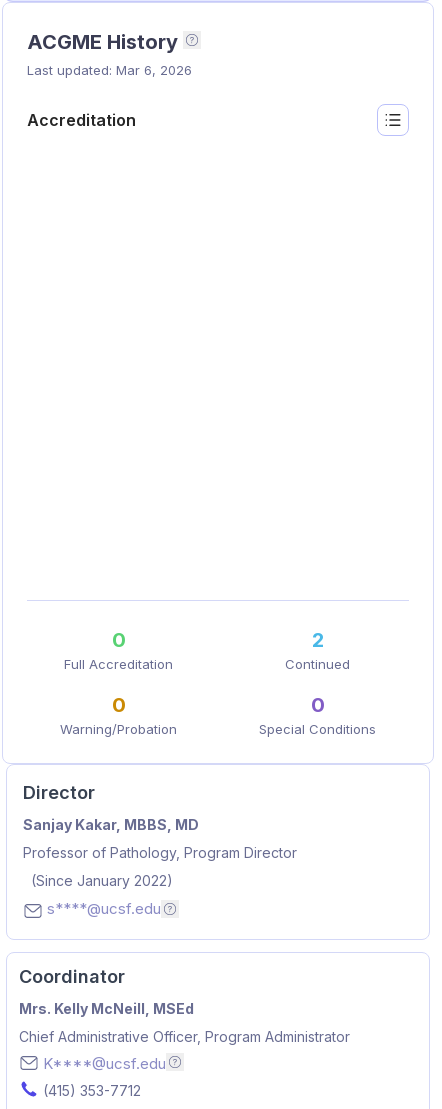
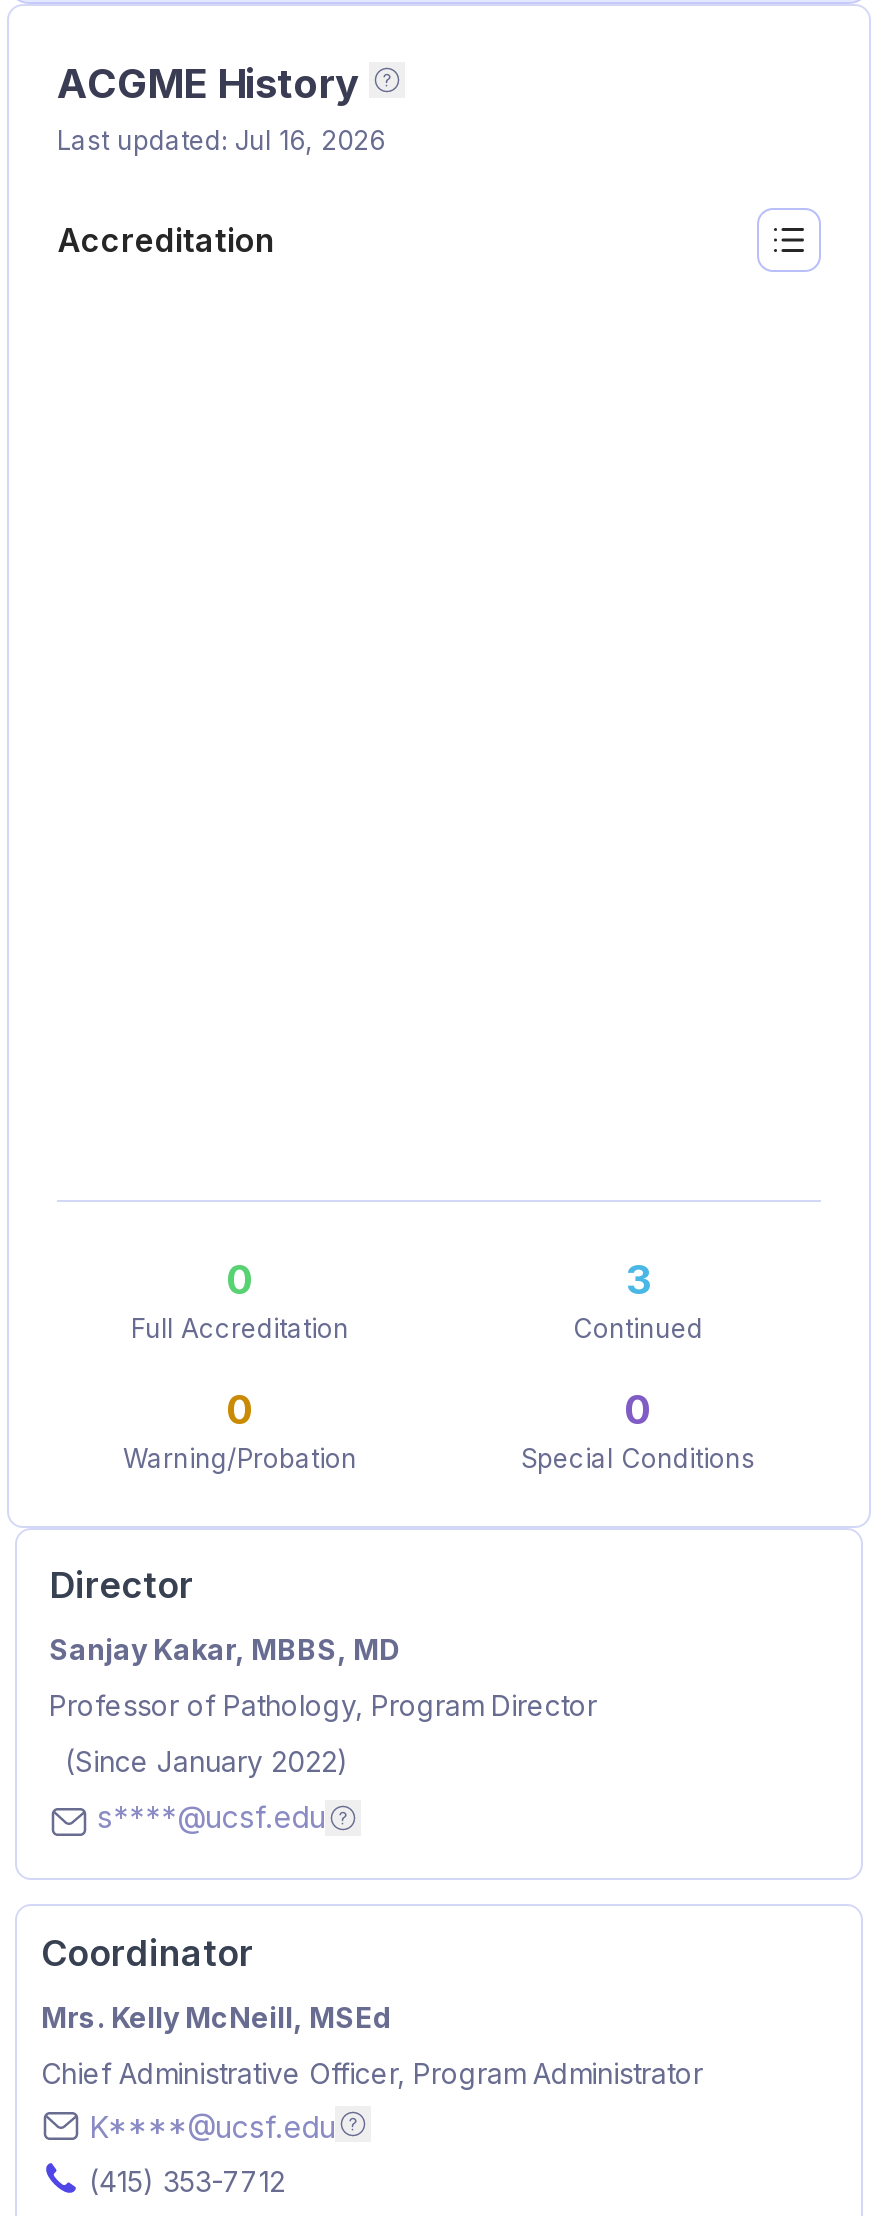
- Last updated: Mar 6, 2026
+ Last updated: Jul 16, 2026

- 2
+ 3
